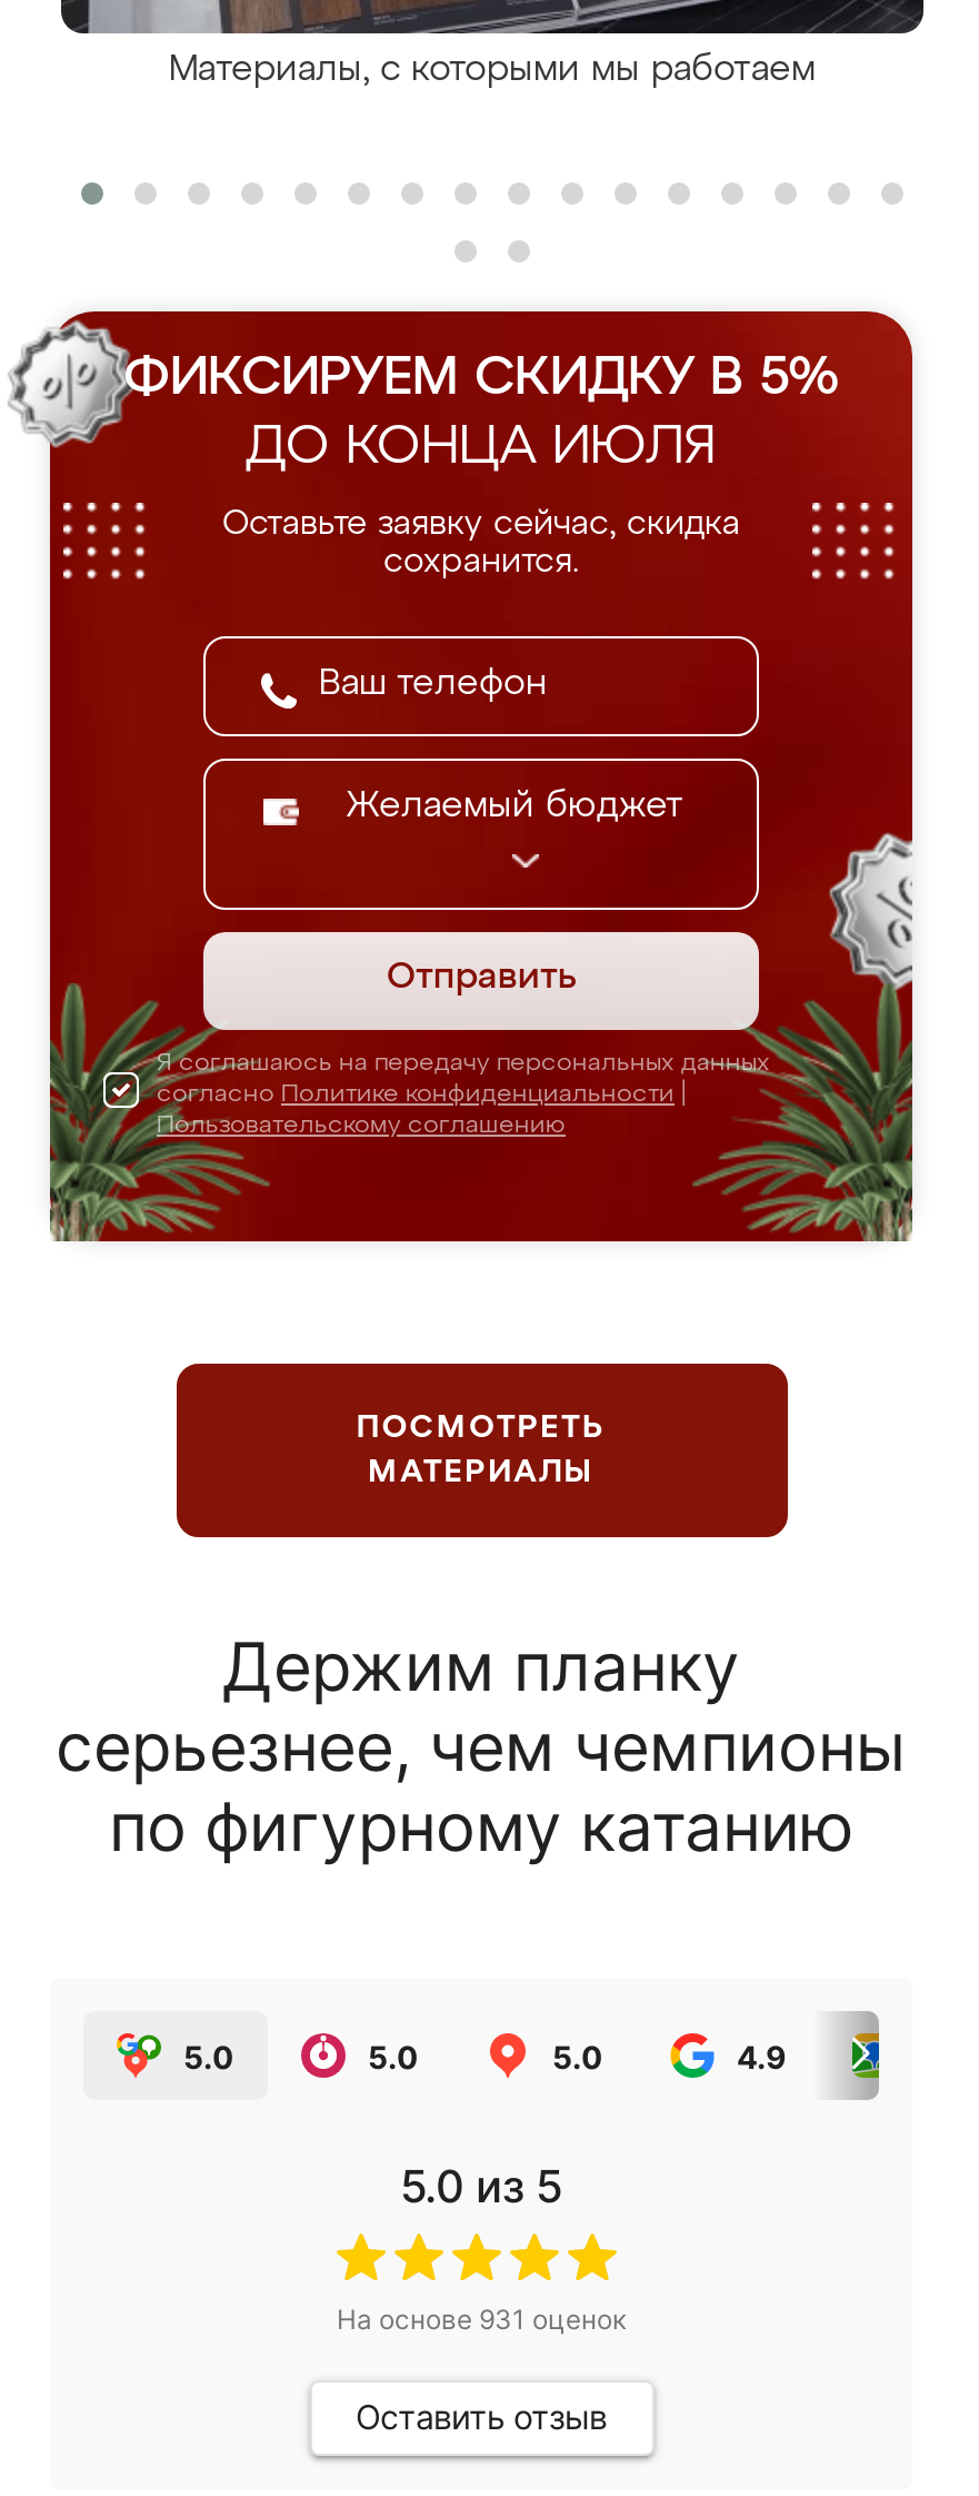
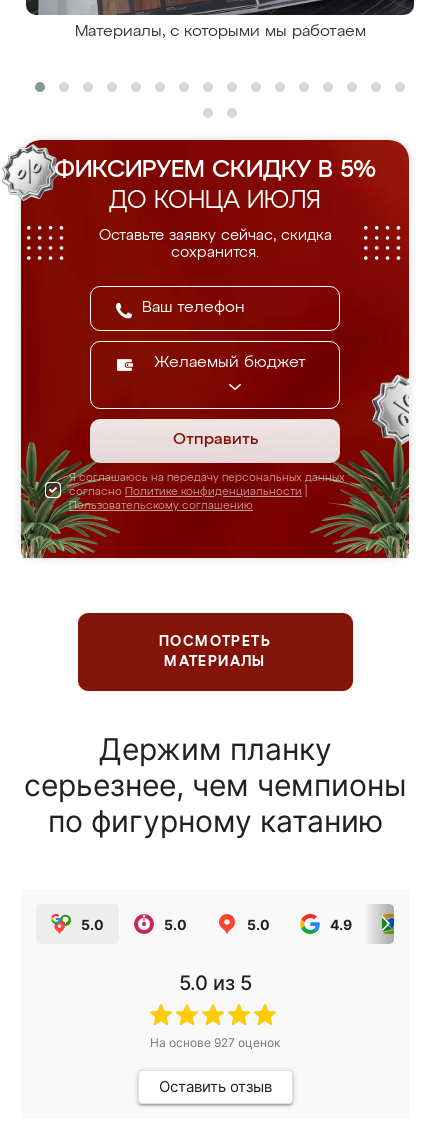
- На основе 931 оценок
+ На основе 927 оценок
